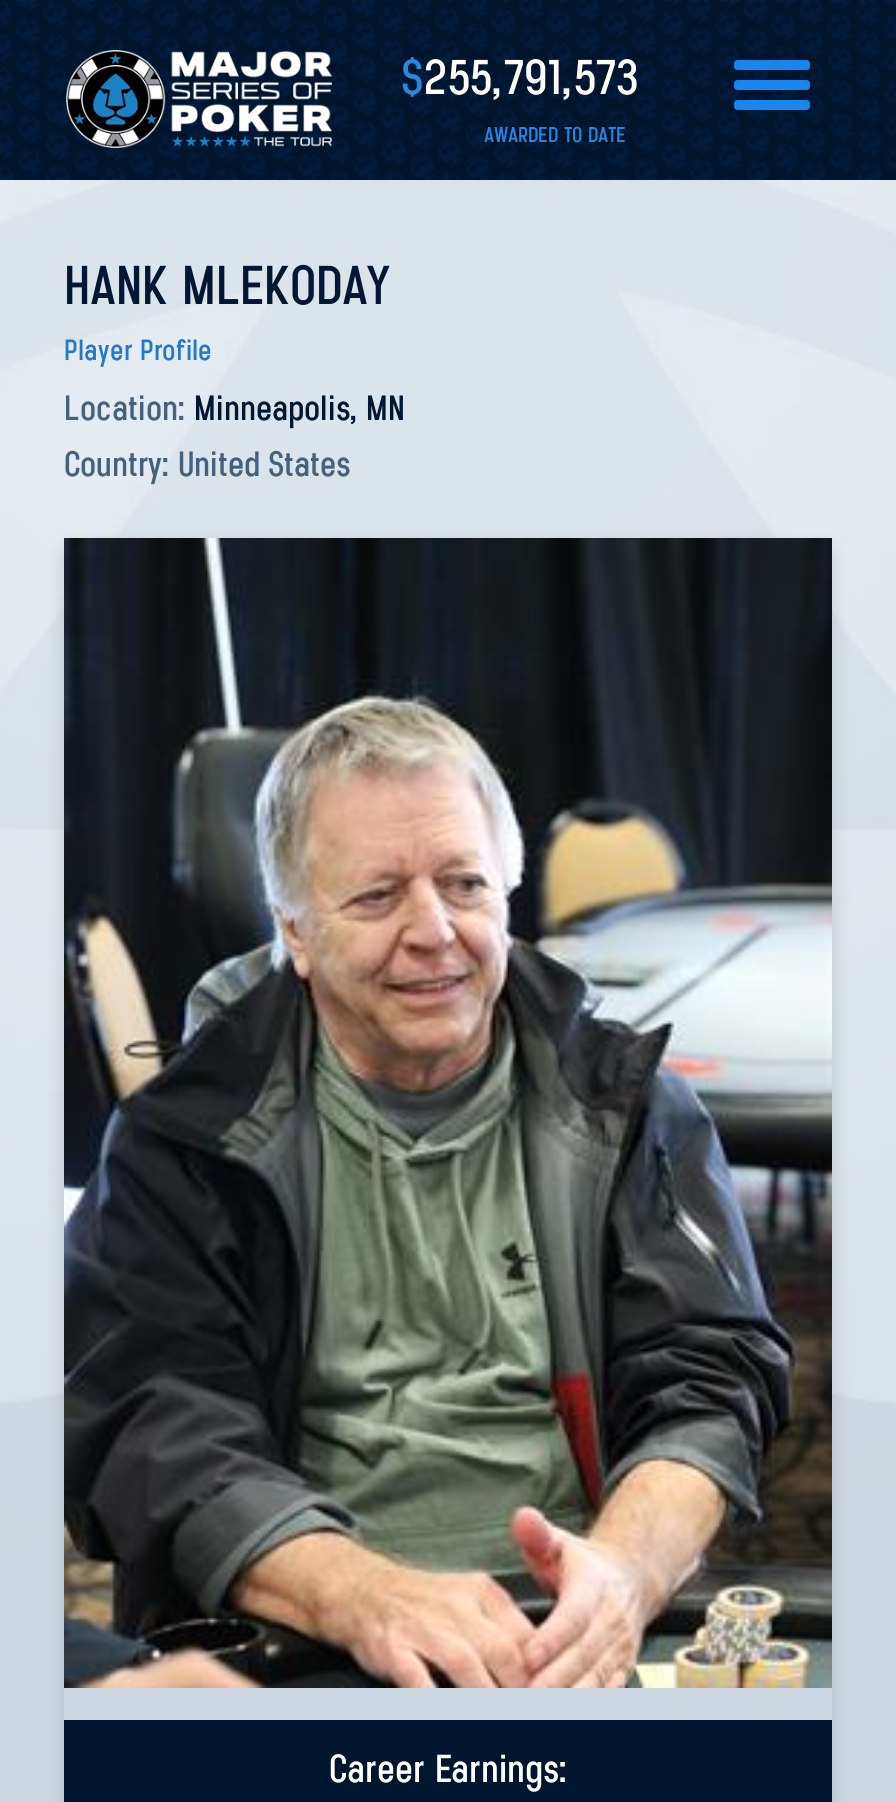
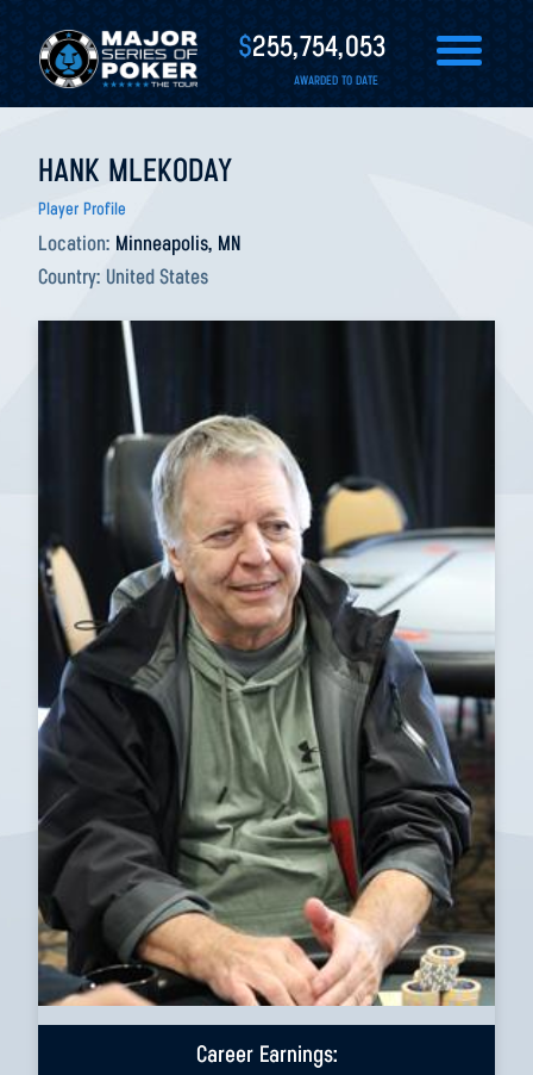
- $255,791,573
+ $255,754,053
